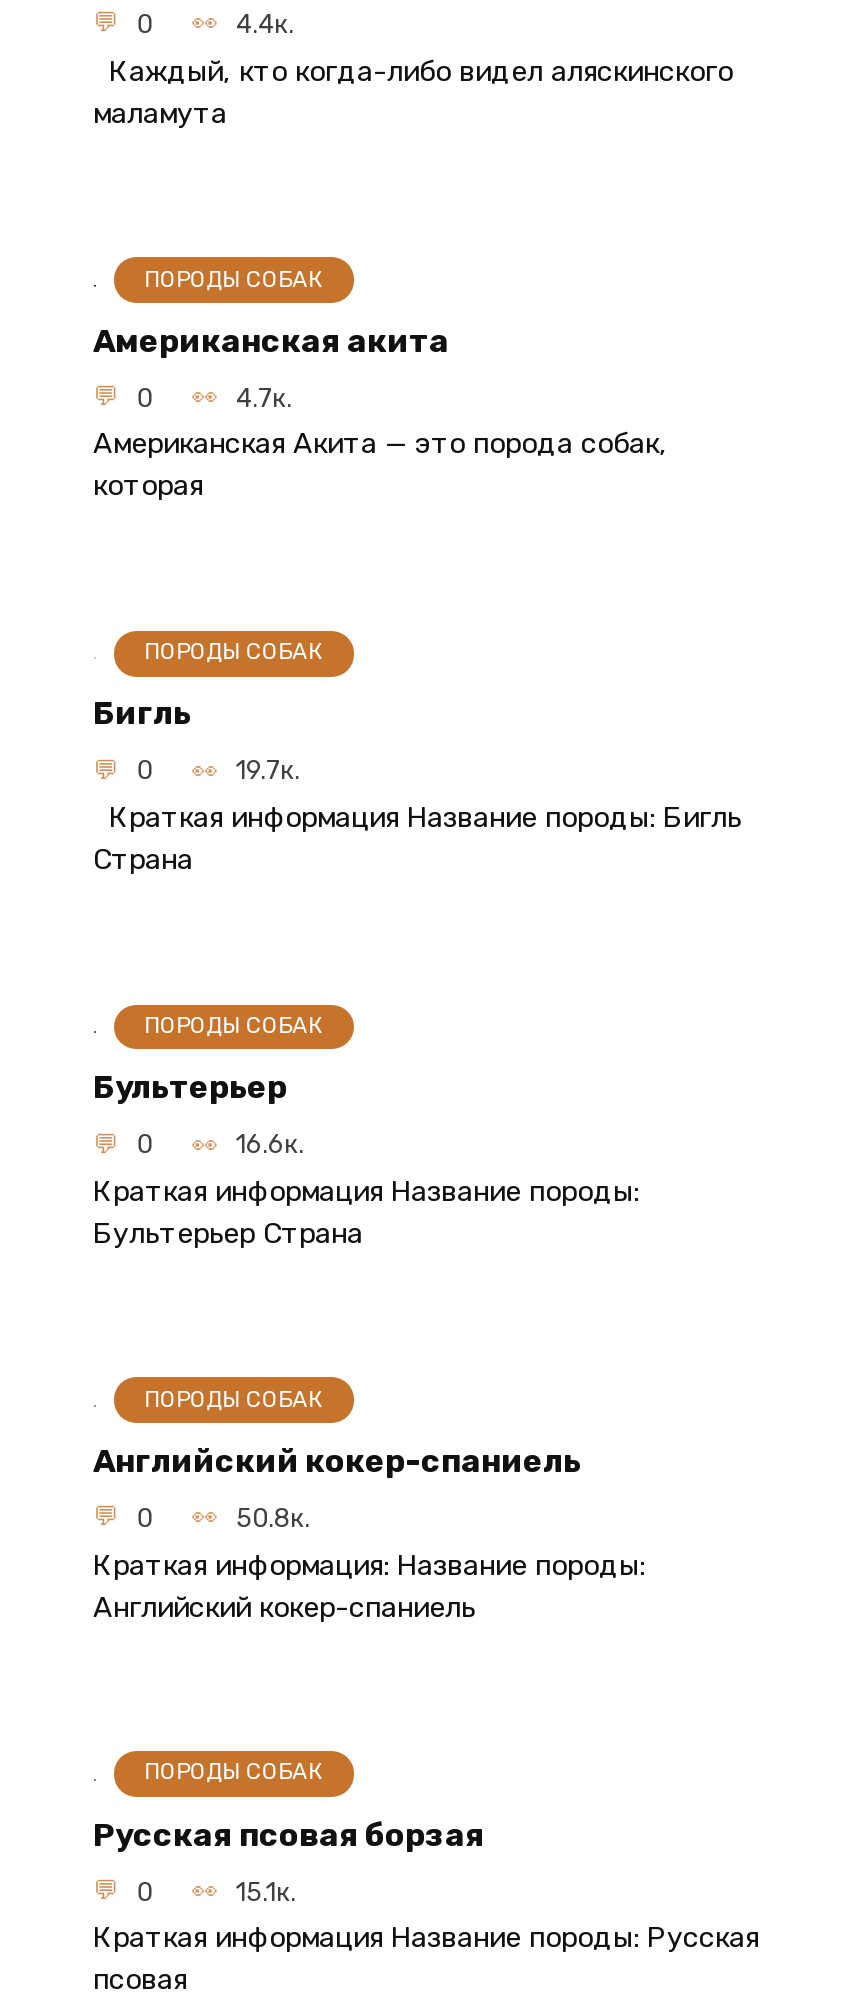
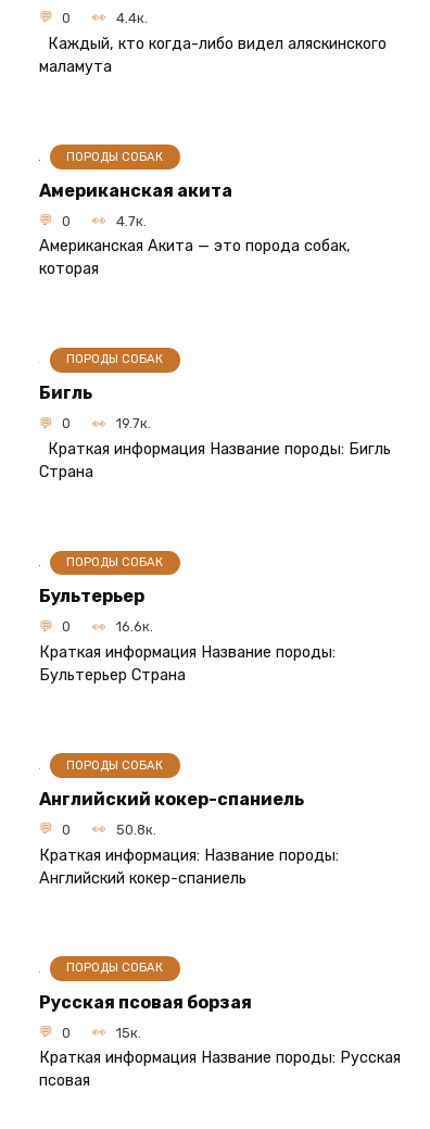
- 15.1к.
+ 15к.
